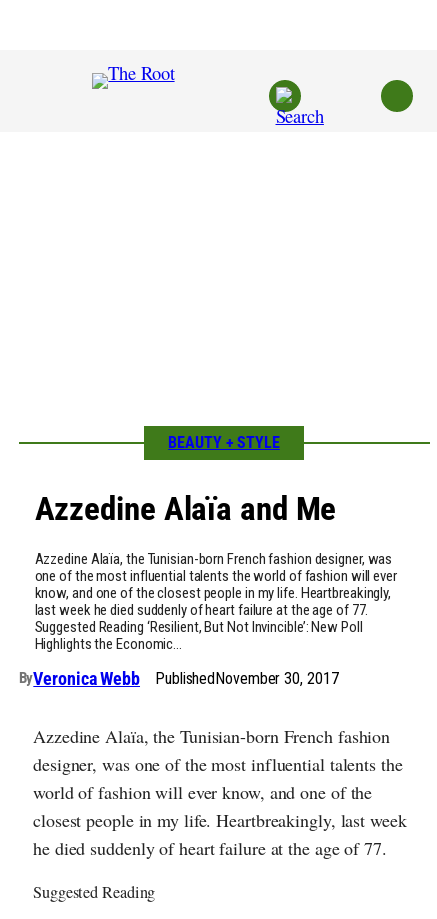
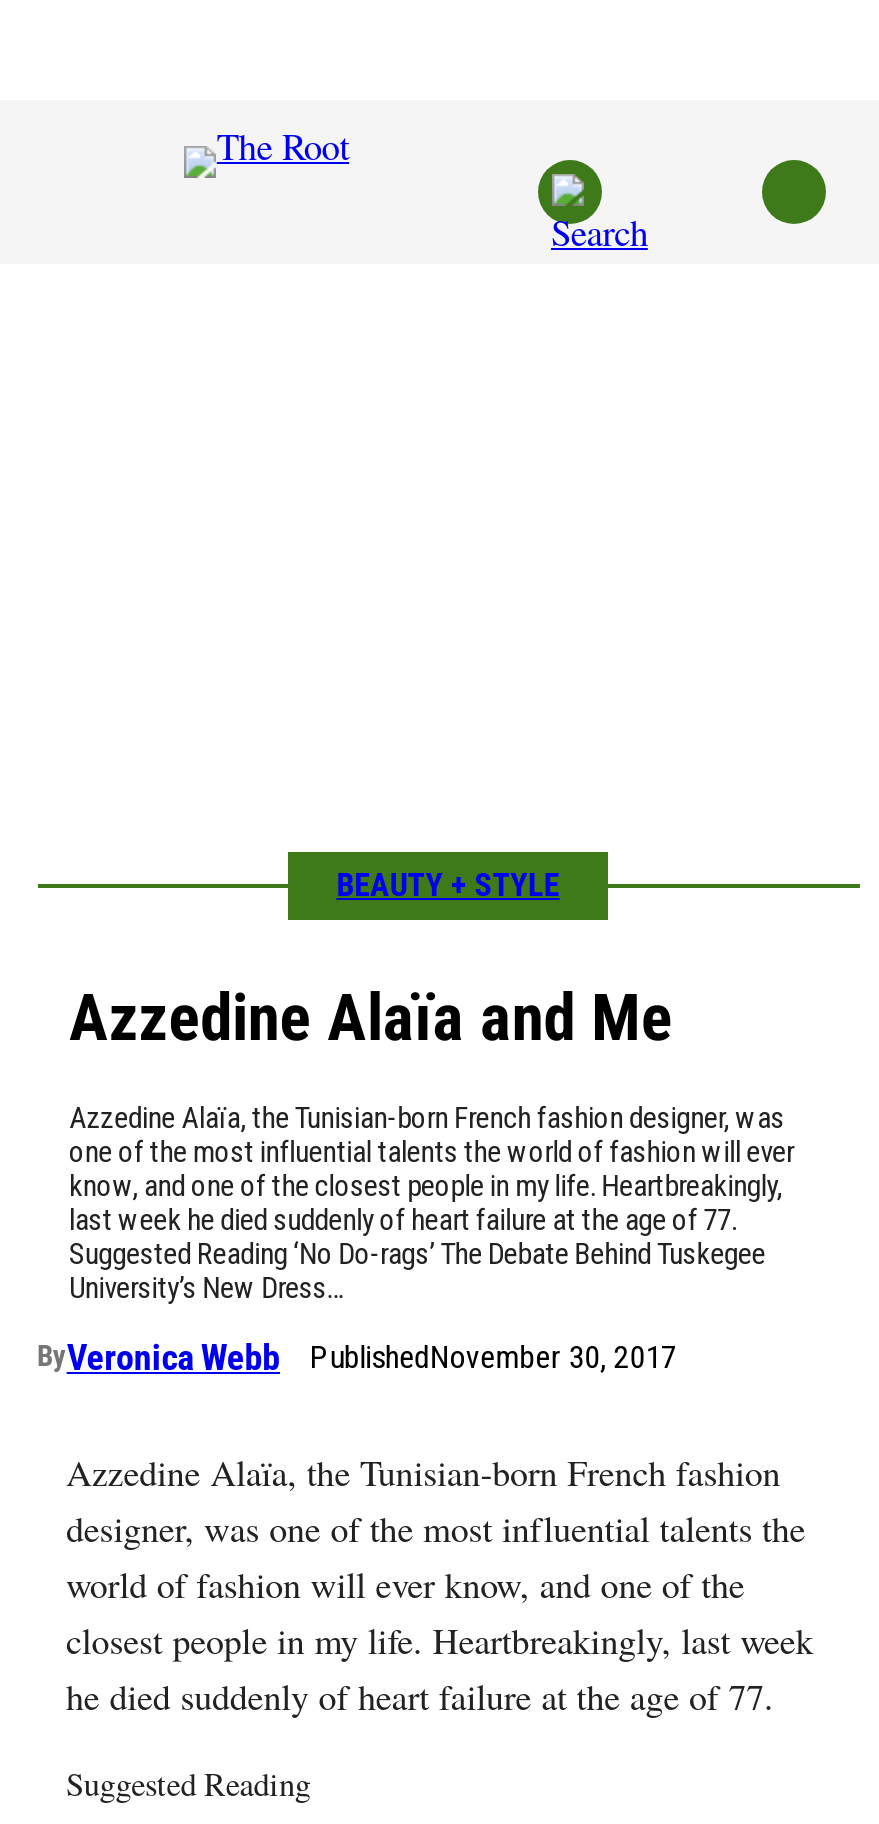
- Suggested Reading ‘Resilient, But Not Invincible’: New Poll
- Highlights the Economic…
+ Suggested Reading ‘No Do-rags’ The Debate Behind Tuskegee
+ University’s New Dress…
